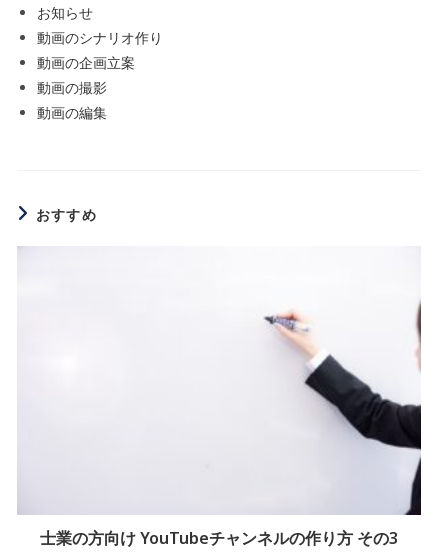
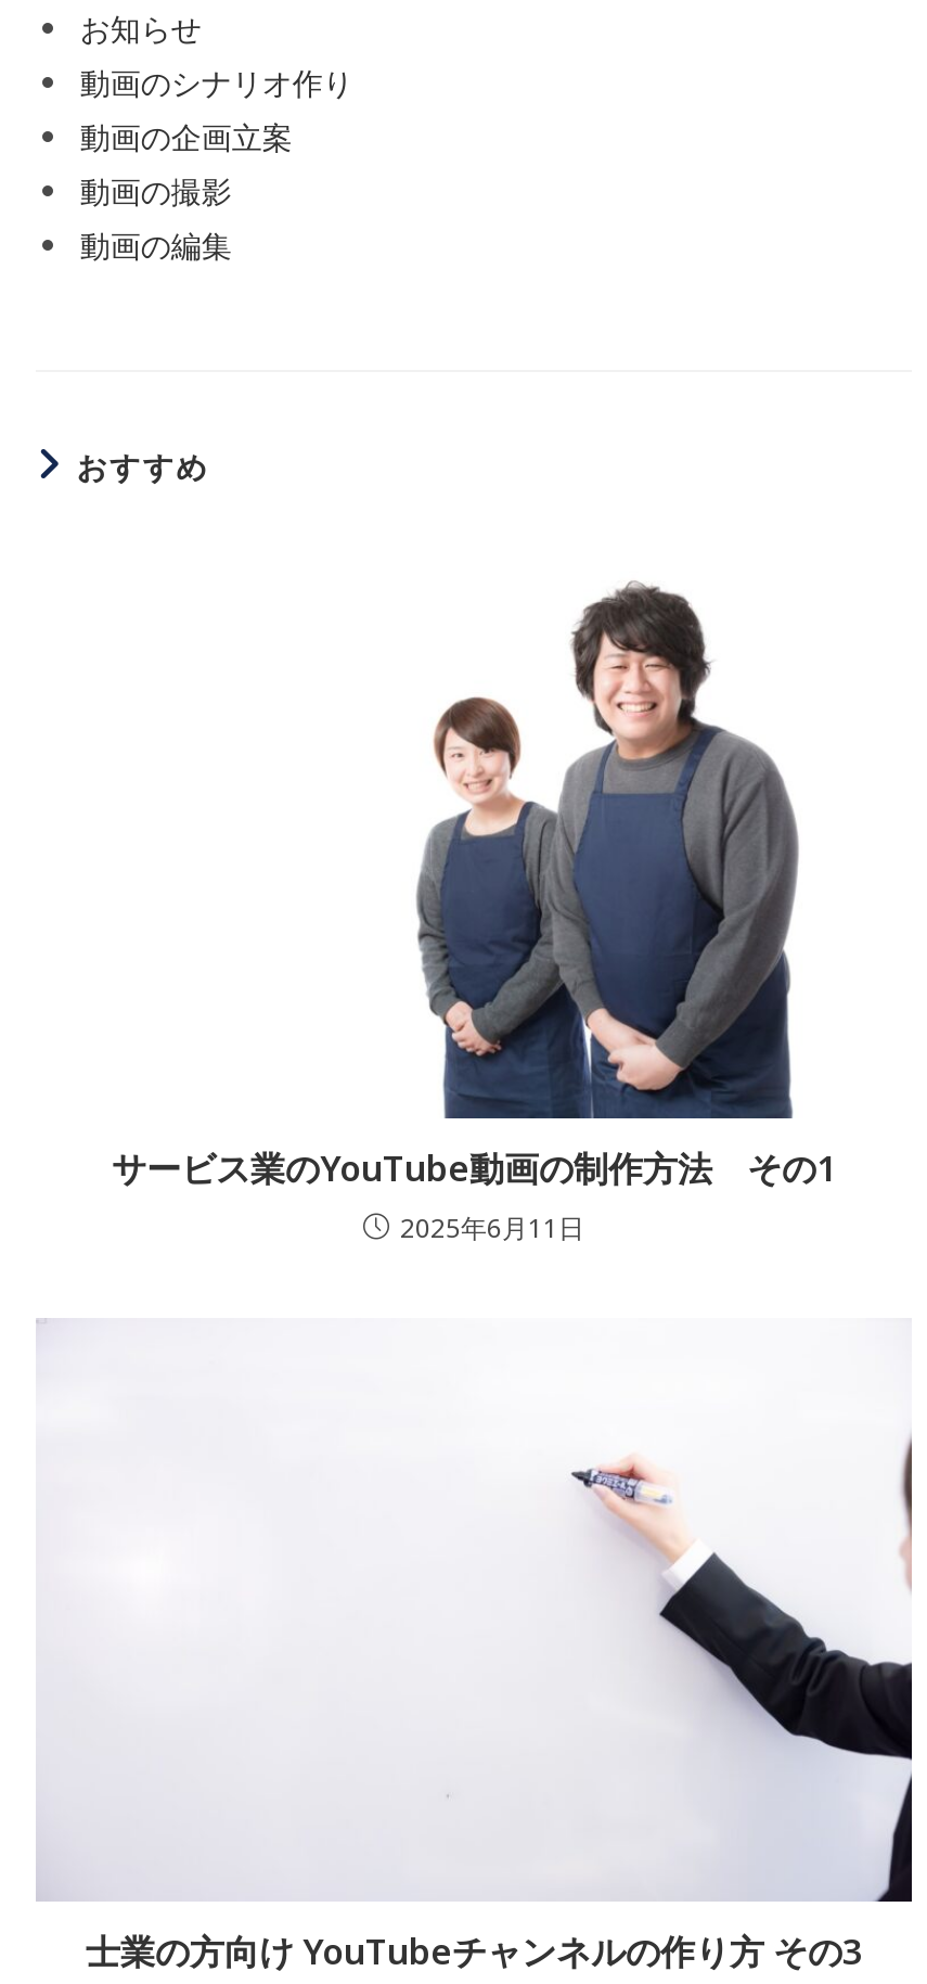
+ [image]
+ サービス業のYouTube動画の制作方法 その1
+ 2025年6月11日
